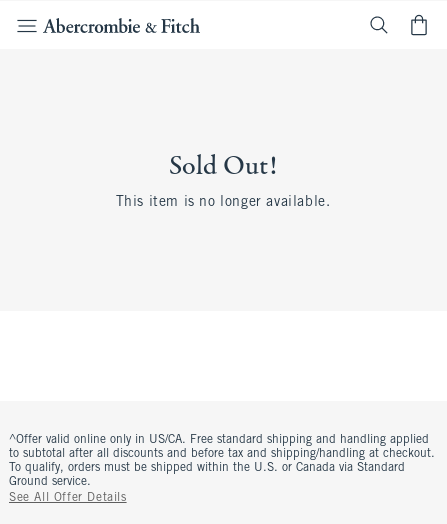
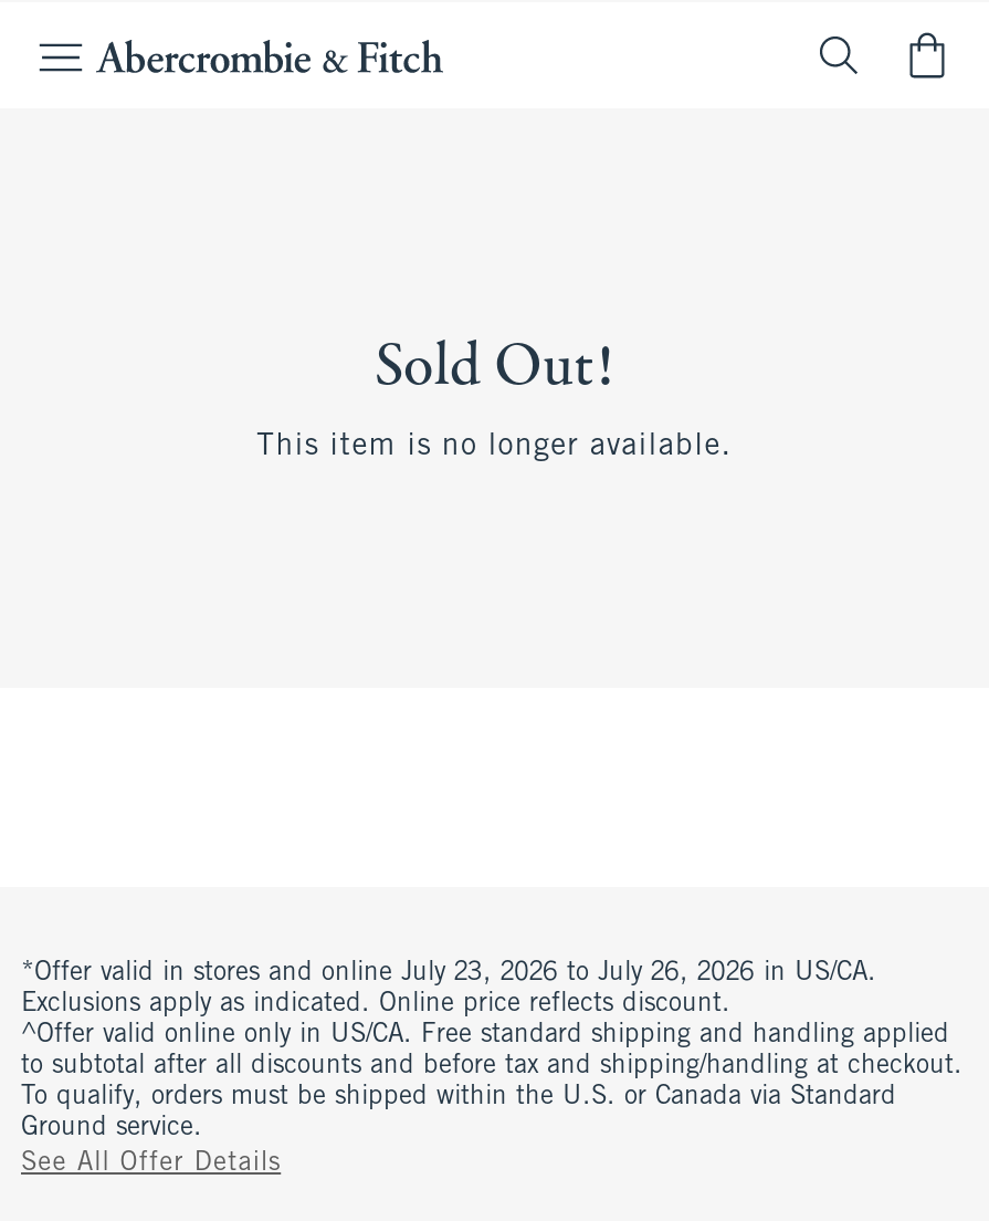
+ *Offer valid in stores and online July 23, 2026 to July 26, 2026 in US/CA.
+ Exclusions apply as indicated. Online price reflects discount.
